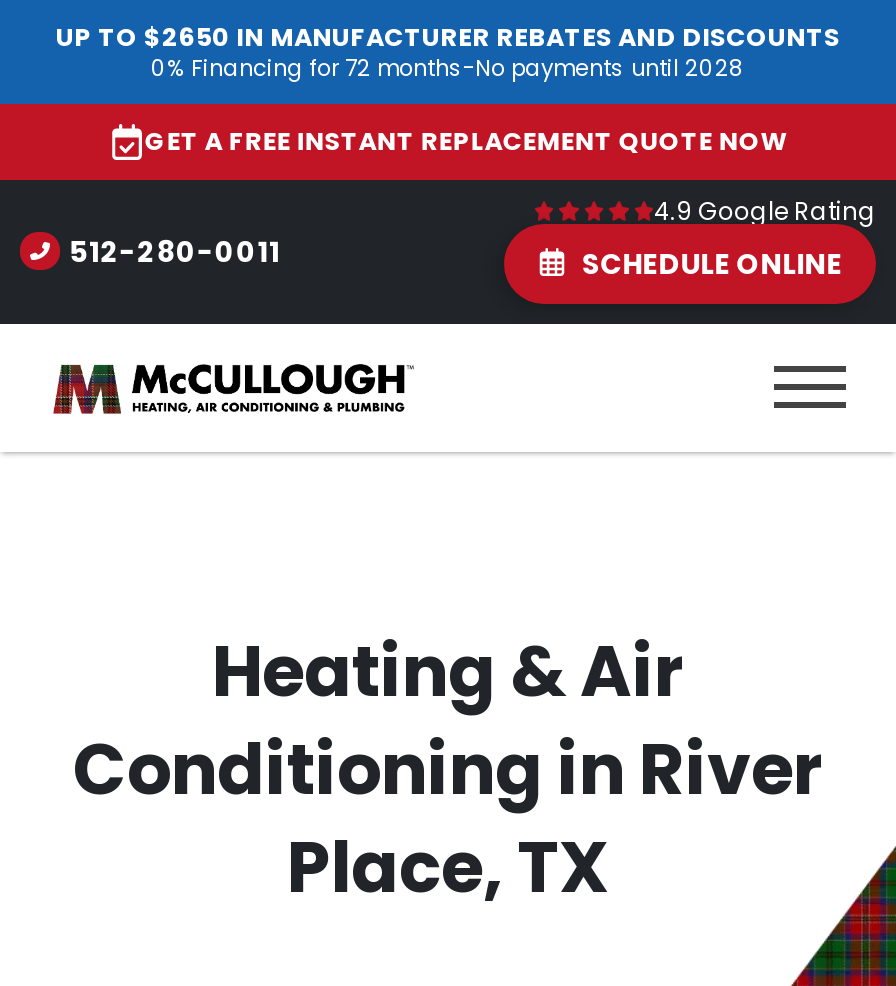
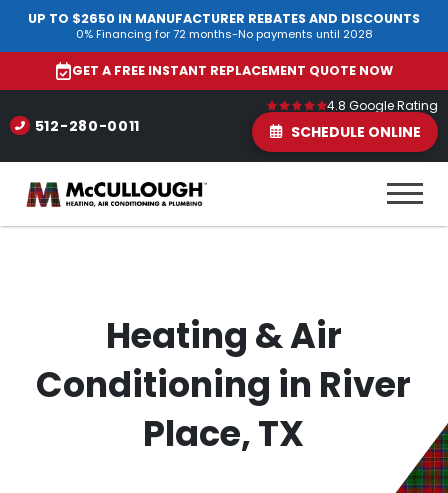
- 4.9 Google Rating
+ 4.8 Google Rating
